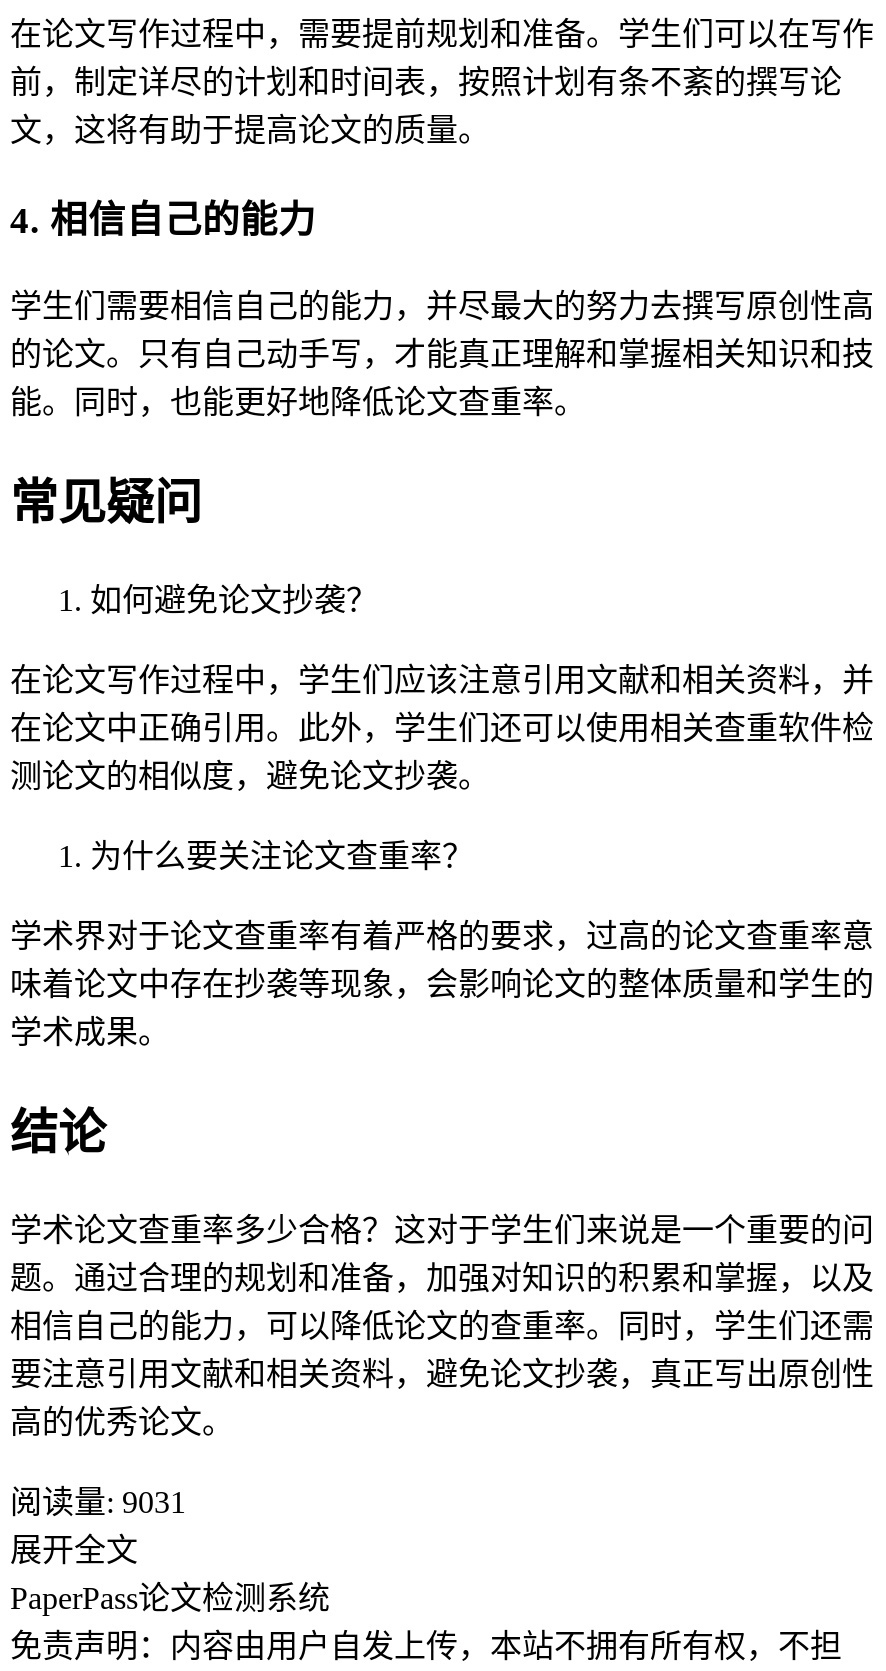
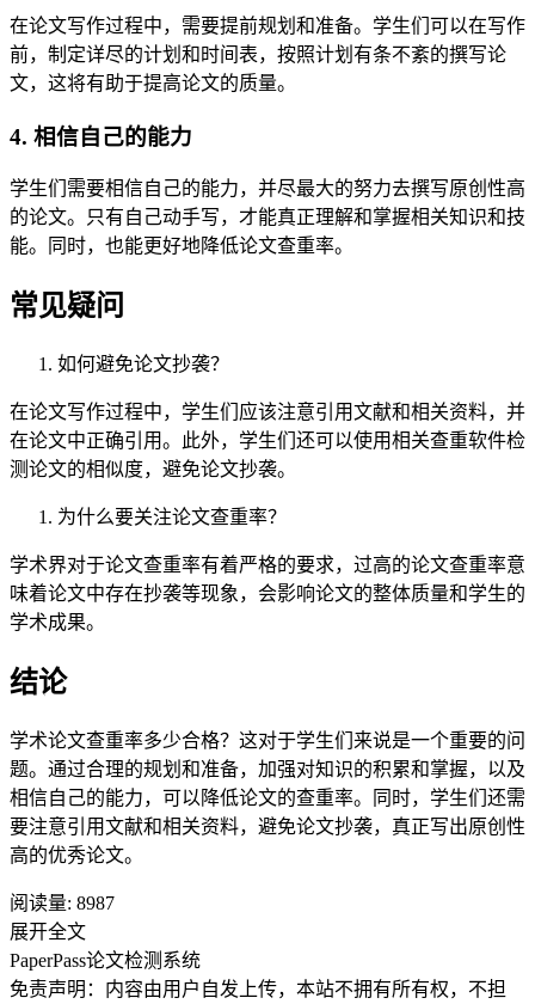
- 阅读量: 9031
+ 阅读量: 8987
